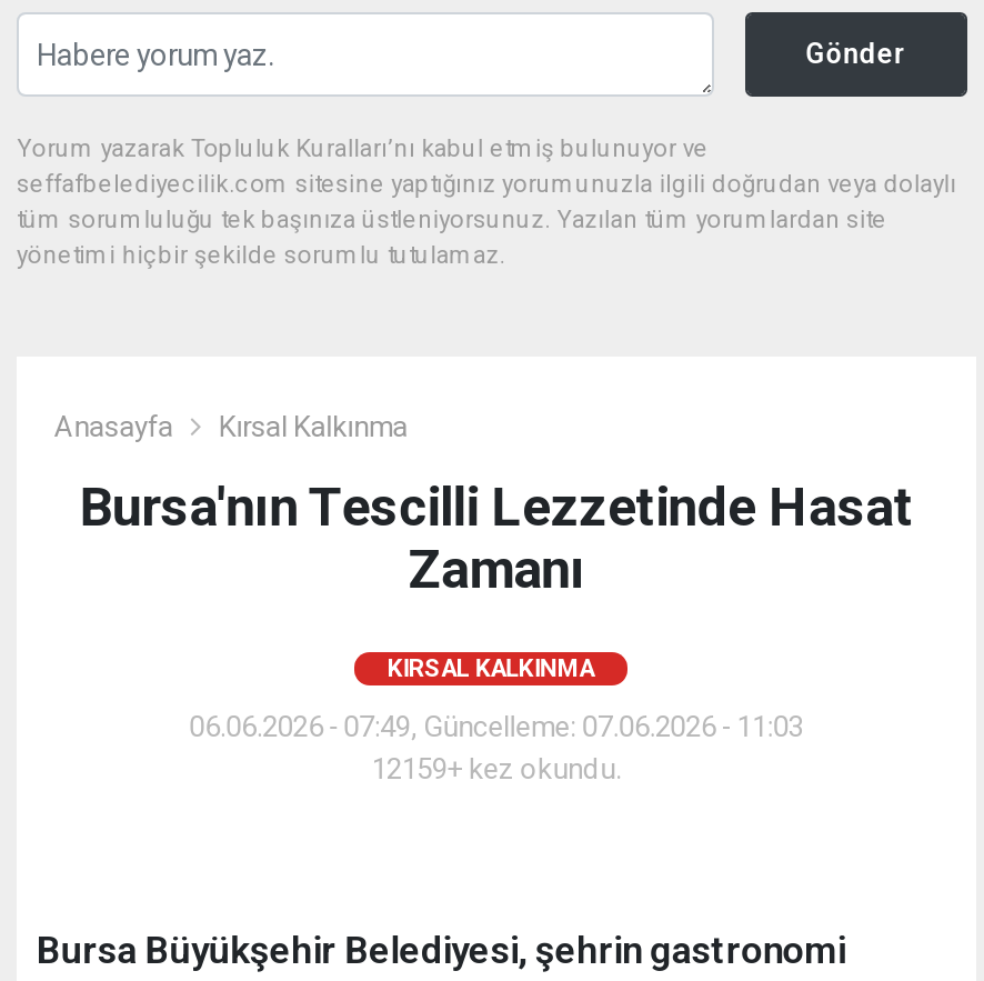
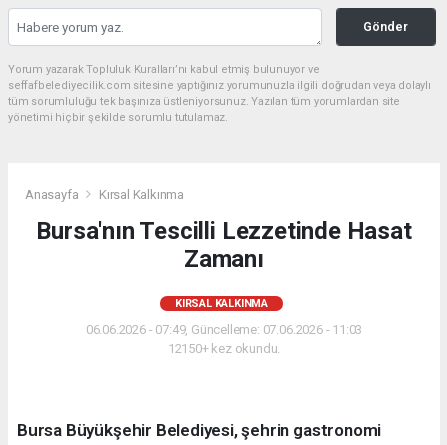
- 12159+ kez okundu.
+ 12150+ kez okundu.
